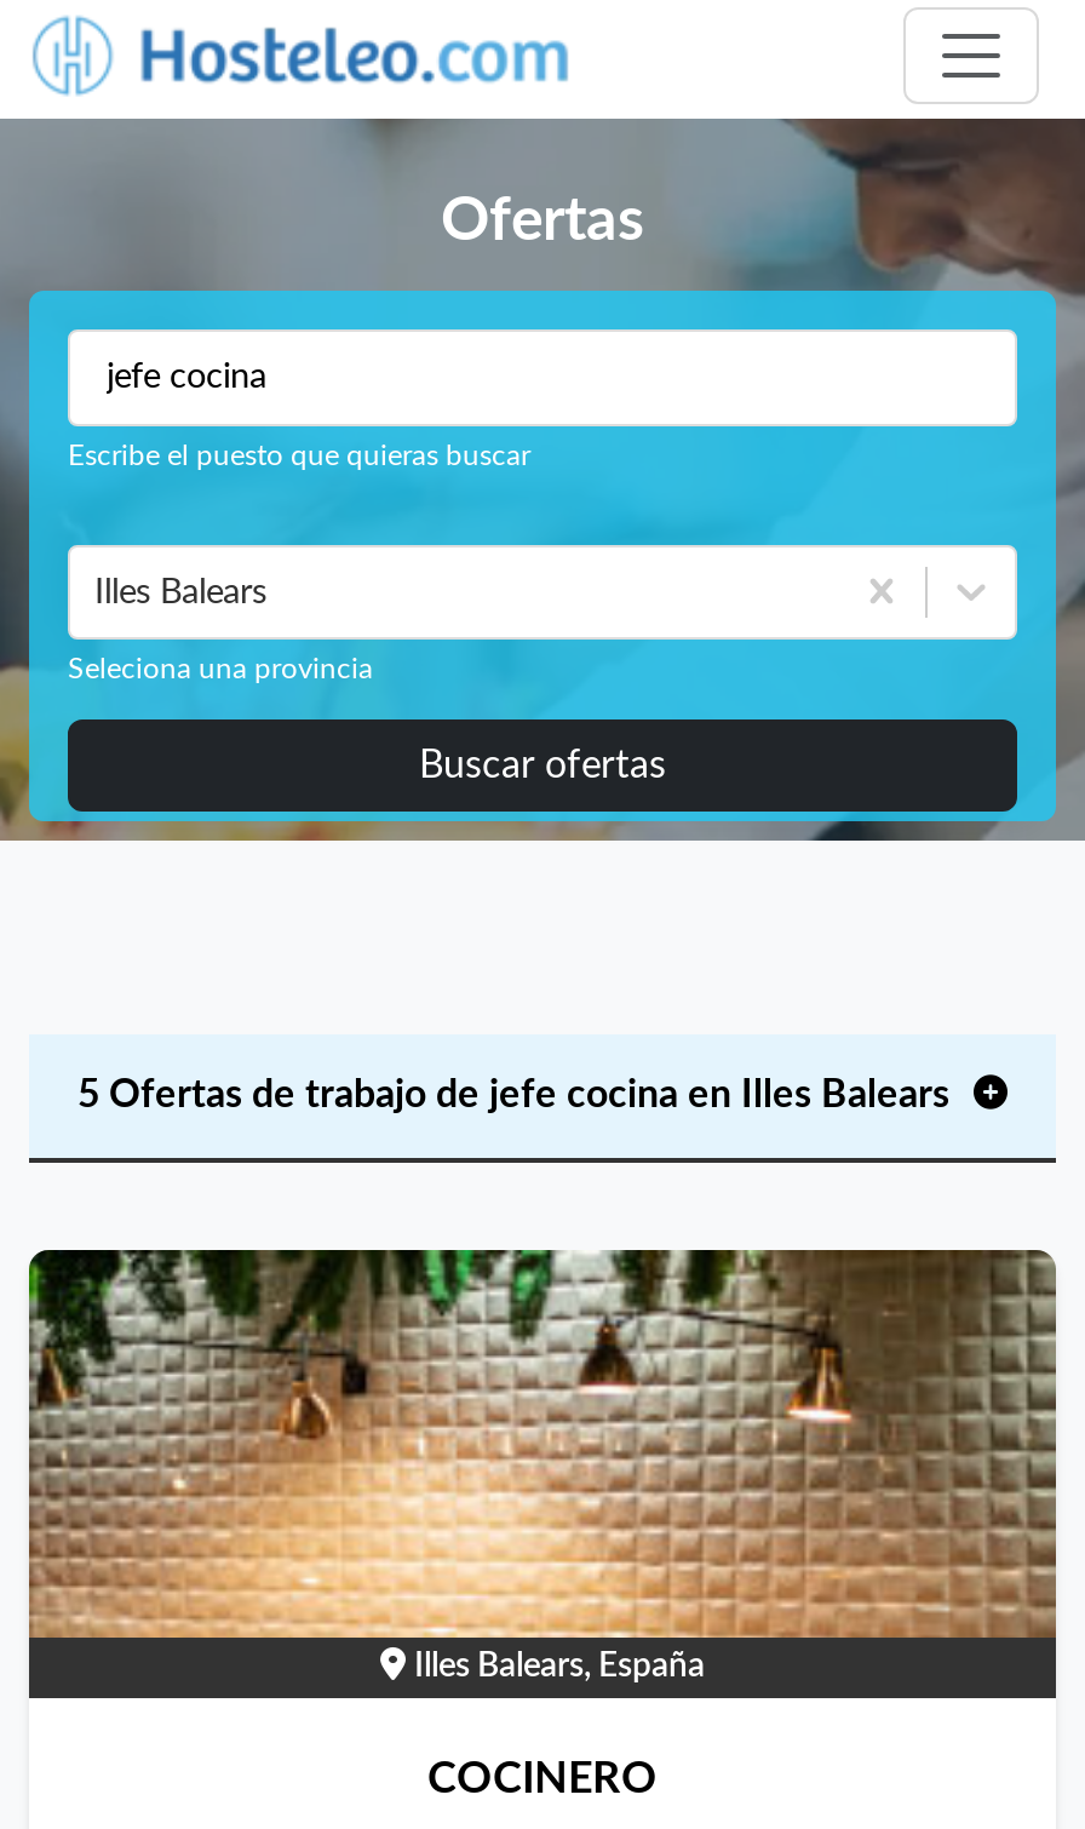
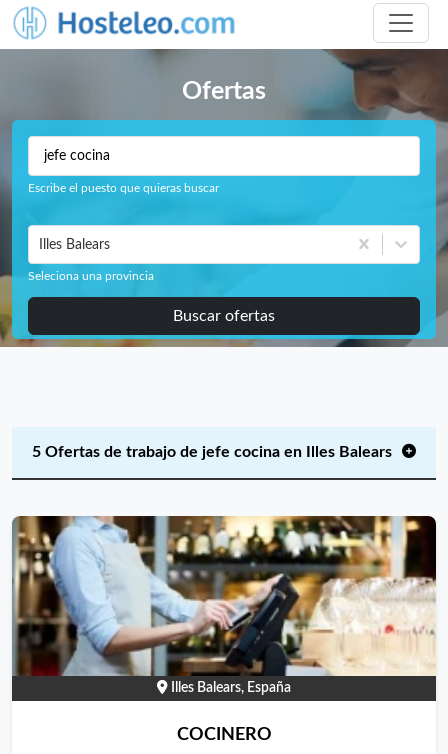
- [image]
+ [image]
